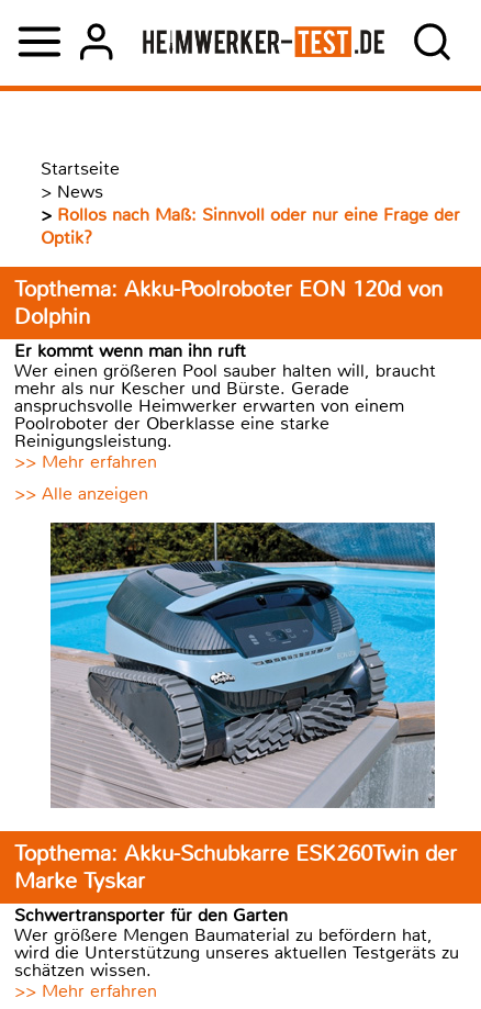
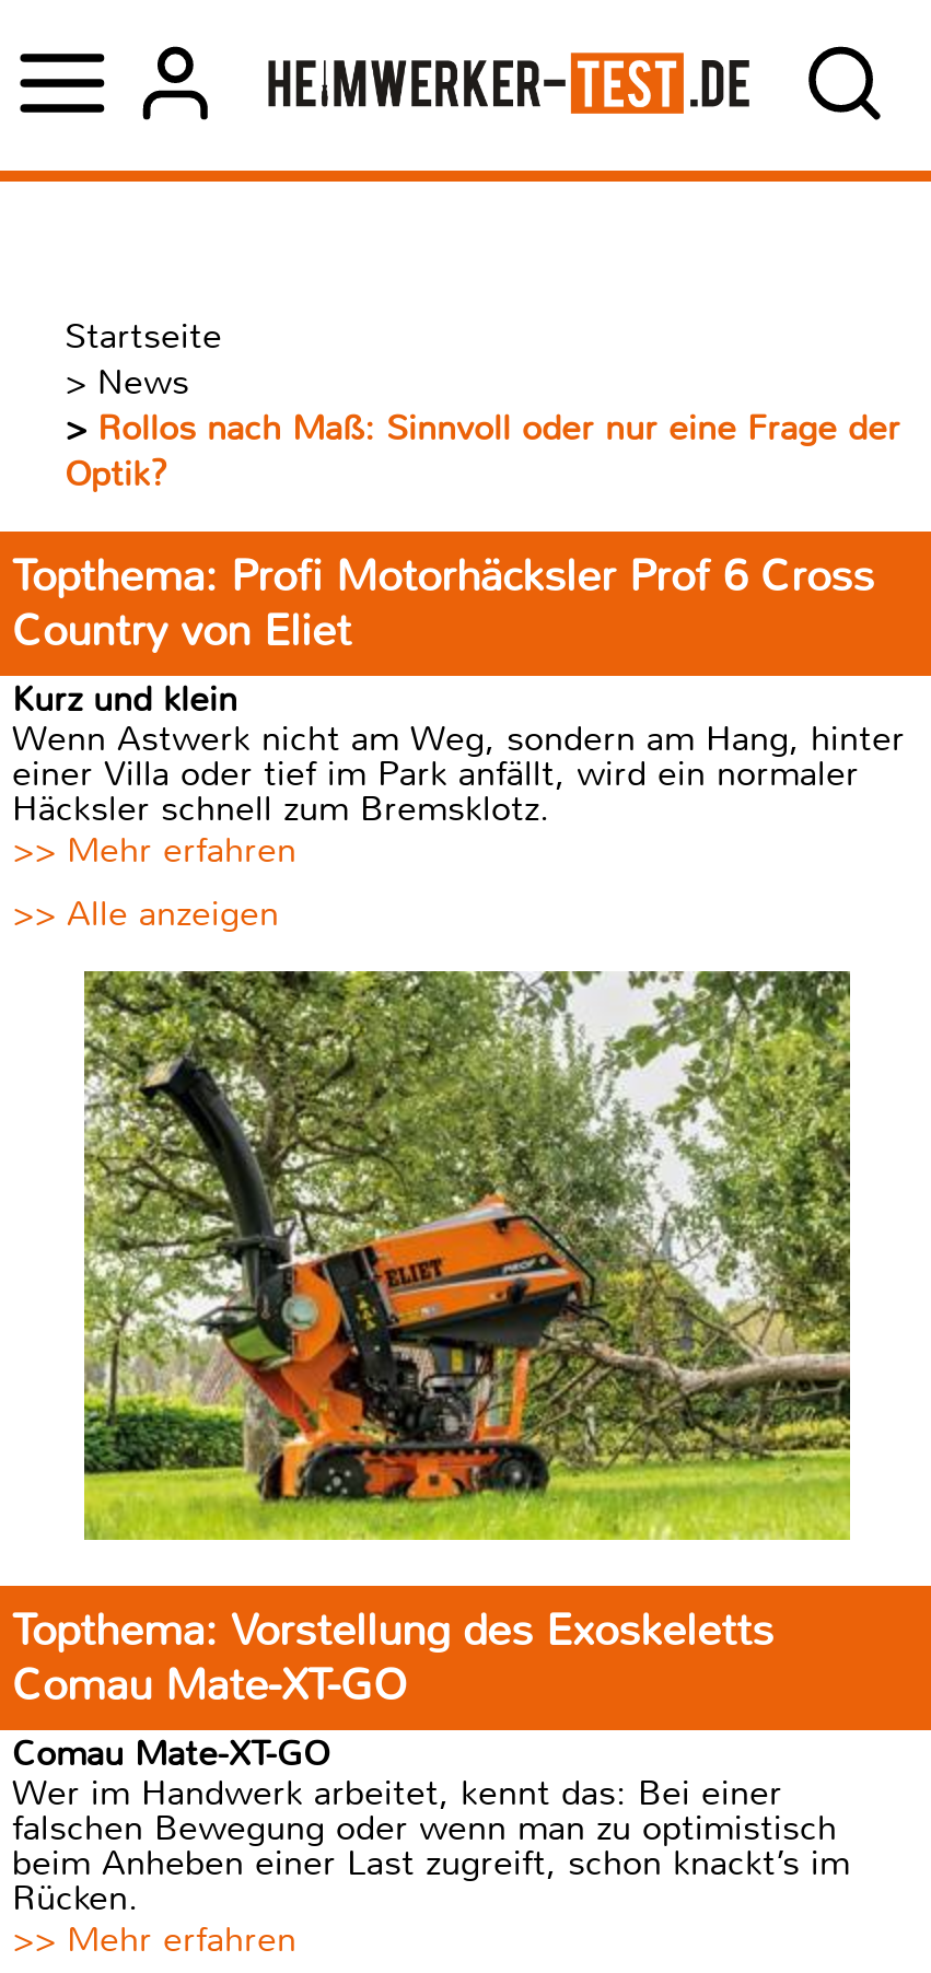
- Topthema: Akku-Poolroboter EON 120d von
- Dolphin
- Er kommt wenn man ihn ruft
- Wer einen größeren Pool sauber halten will, braucht
- mehr als nur Kescher und Bürste. Gerade
- anspruchsvolle Heimwerker erwarten von einem
- Poolroboter der Oberklasse eine starke
- Reinigungsleistung.
+ Topthema: Profi Motorhäcksler Prof 6 Cross
+ Country von Eliet
+ Kurz und klein
+ Wenn Astwerk nicht am Weg, sondern am Hang, hinter
+ einer Villa oder tief im Park anfällt, wird ein normaler
+ Häcksler schnell zum Bremsklotz.

moved up: >> Mehr erfahren | >> Alle anzeigen

- [image]
- Topthema: Akku-Schubkarre ESK260Twin der
- Marke Tyskar
- Schwertransporter für den Garten
- Wer größere Mengen Baumaterial zu befördern hat,
- wird die Unterstützung unseres aktuellen Testgeräts zu
- schätzen wissen.
+ [image]
+ Topthema: Vorstellung des Exoskeletts
+ Comau Mate-XT-GO
+ Comau Mate-XT-GO
+ Wer im Handwerk arbeitet, kennt das: Bei einer
+ falschen Bewegung oder wenn man zu optimistisch
+ beim Anheben einer Last zugreift, schon knackt’s im
+ Rücken.
